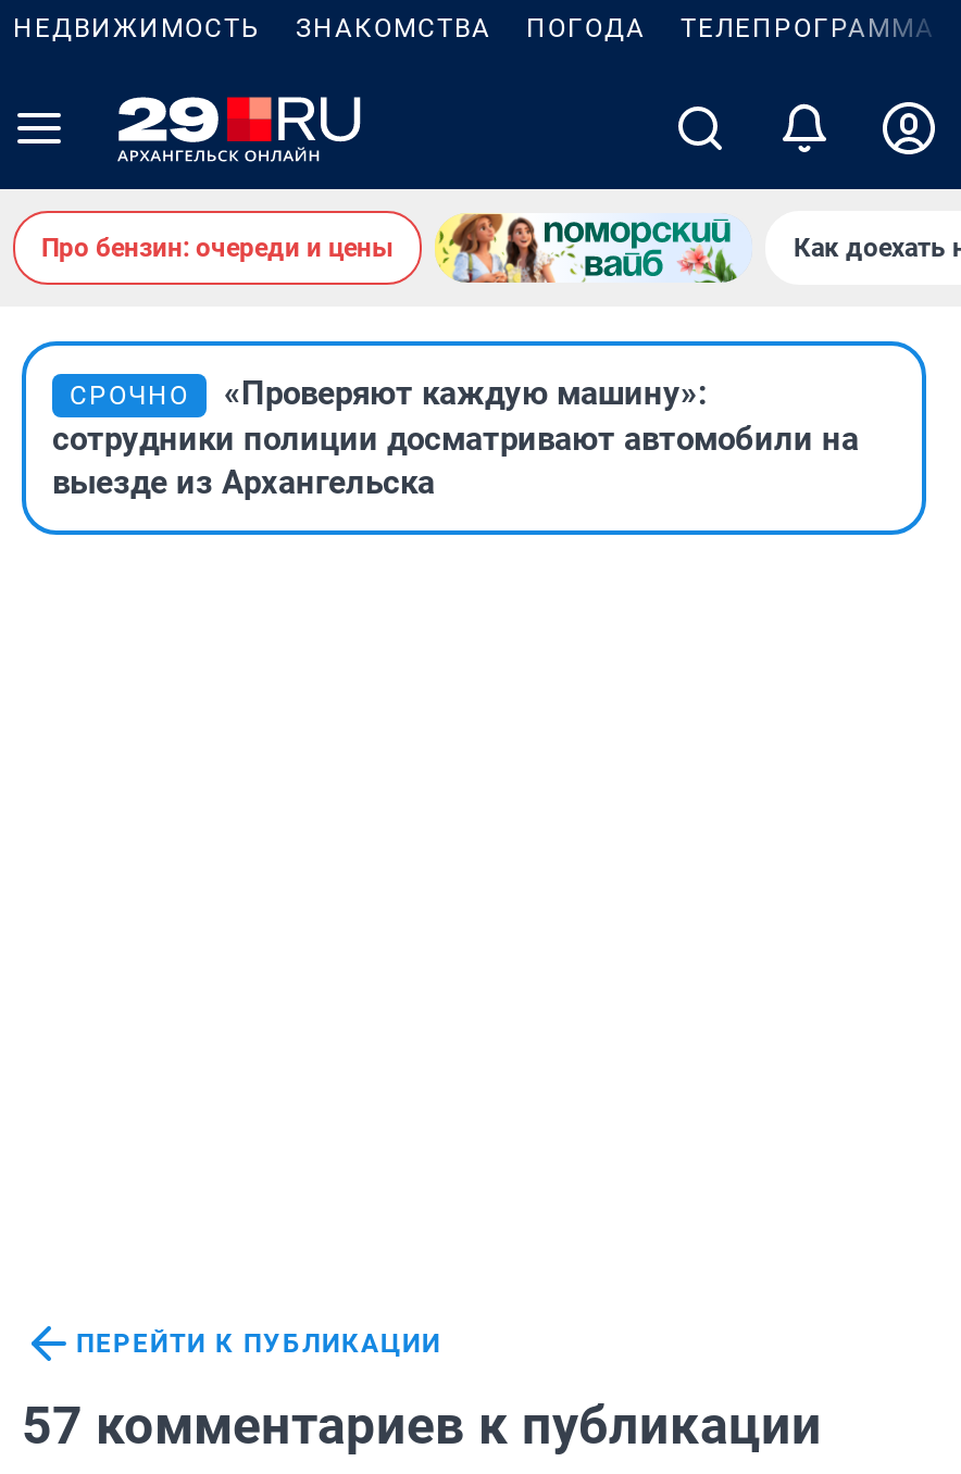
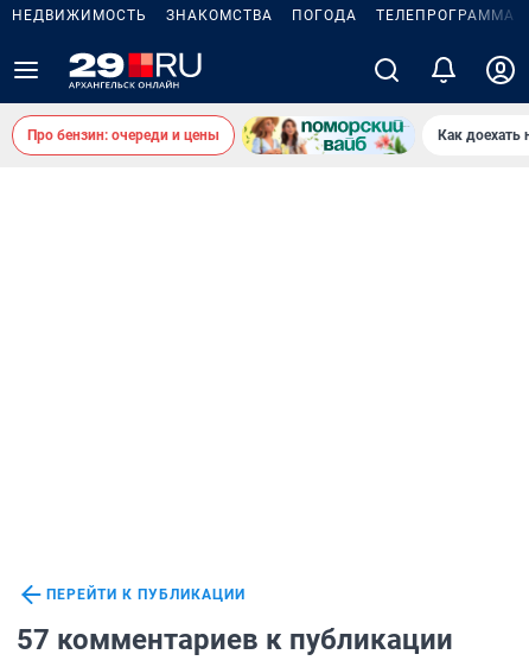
- [image]
- СРОЧНО
- «Проверяют каждую машину»:
- сотрудники полиции досматривают автомобили на
- выезде из Архангельска
